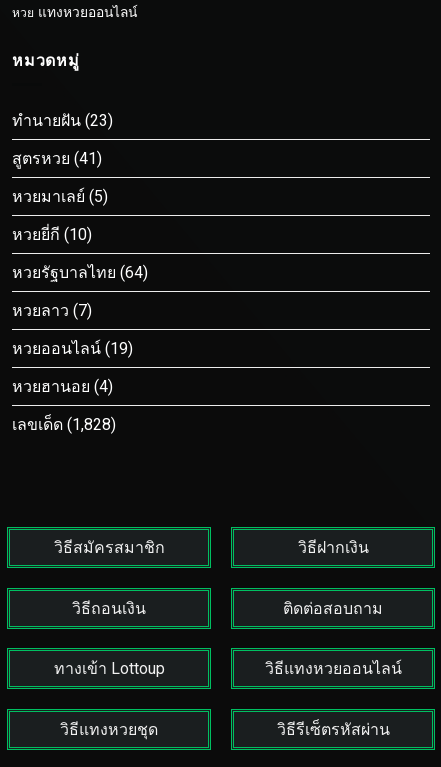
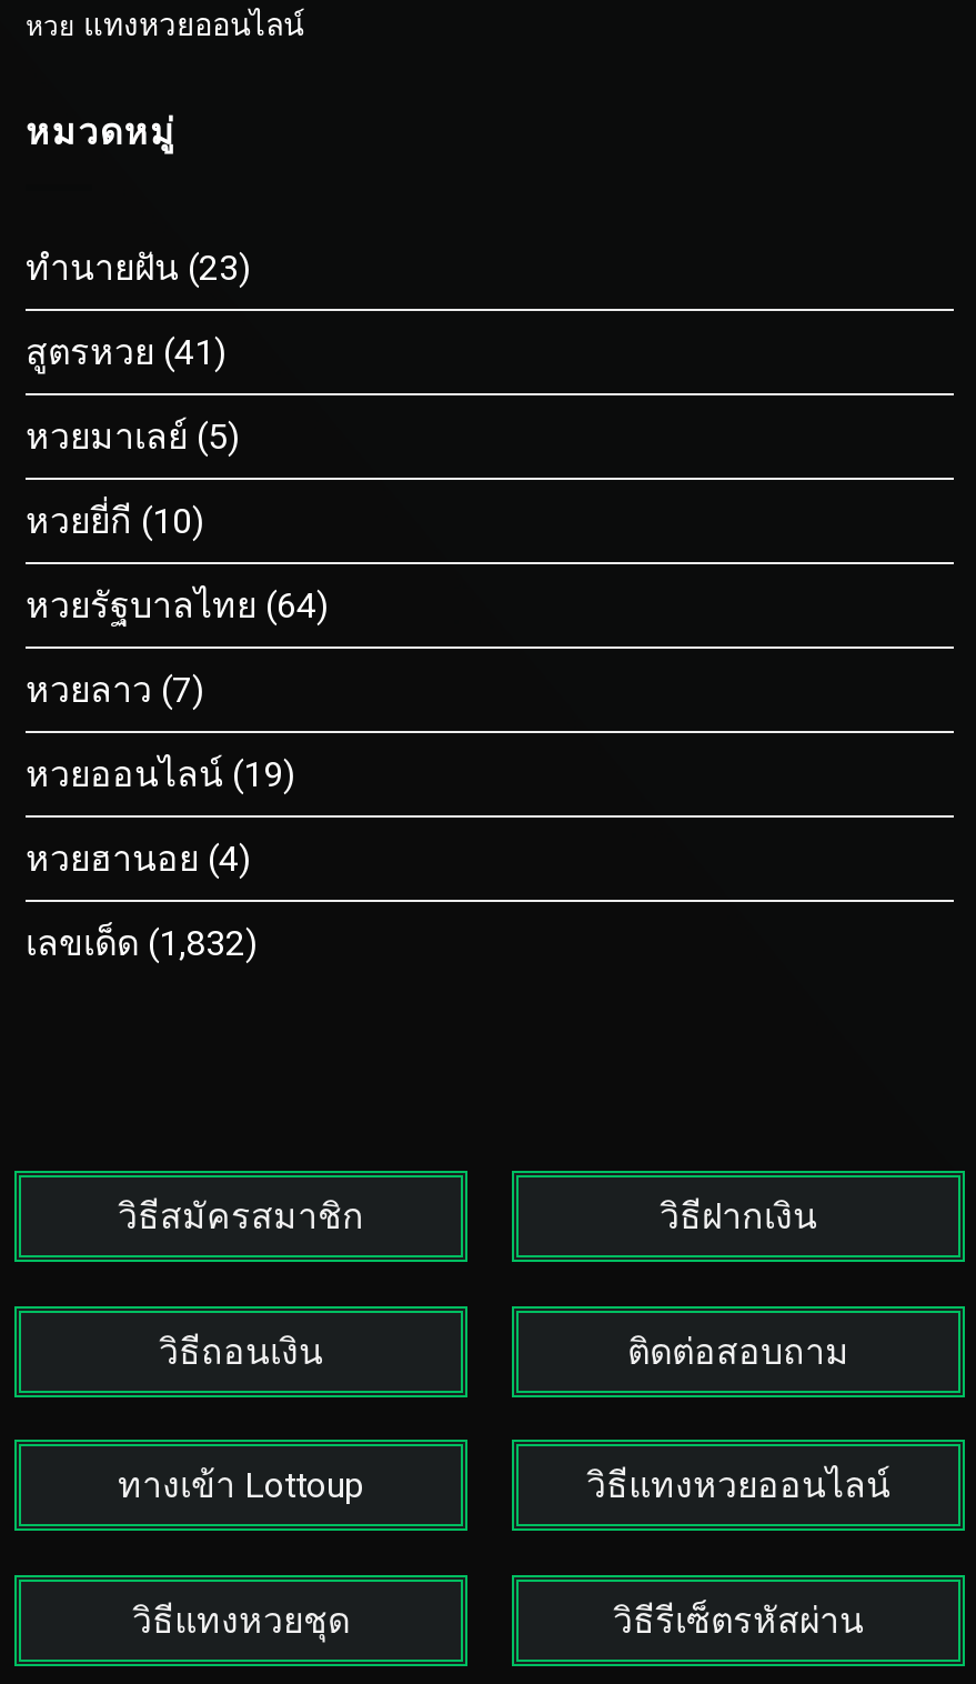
- เลขเด็ด(1,828)
+ เลขเด็ด(1,832)
